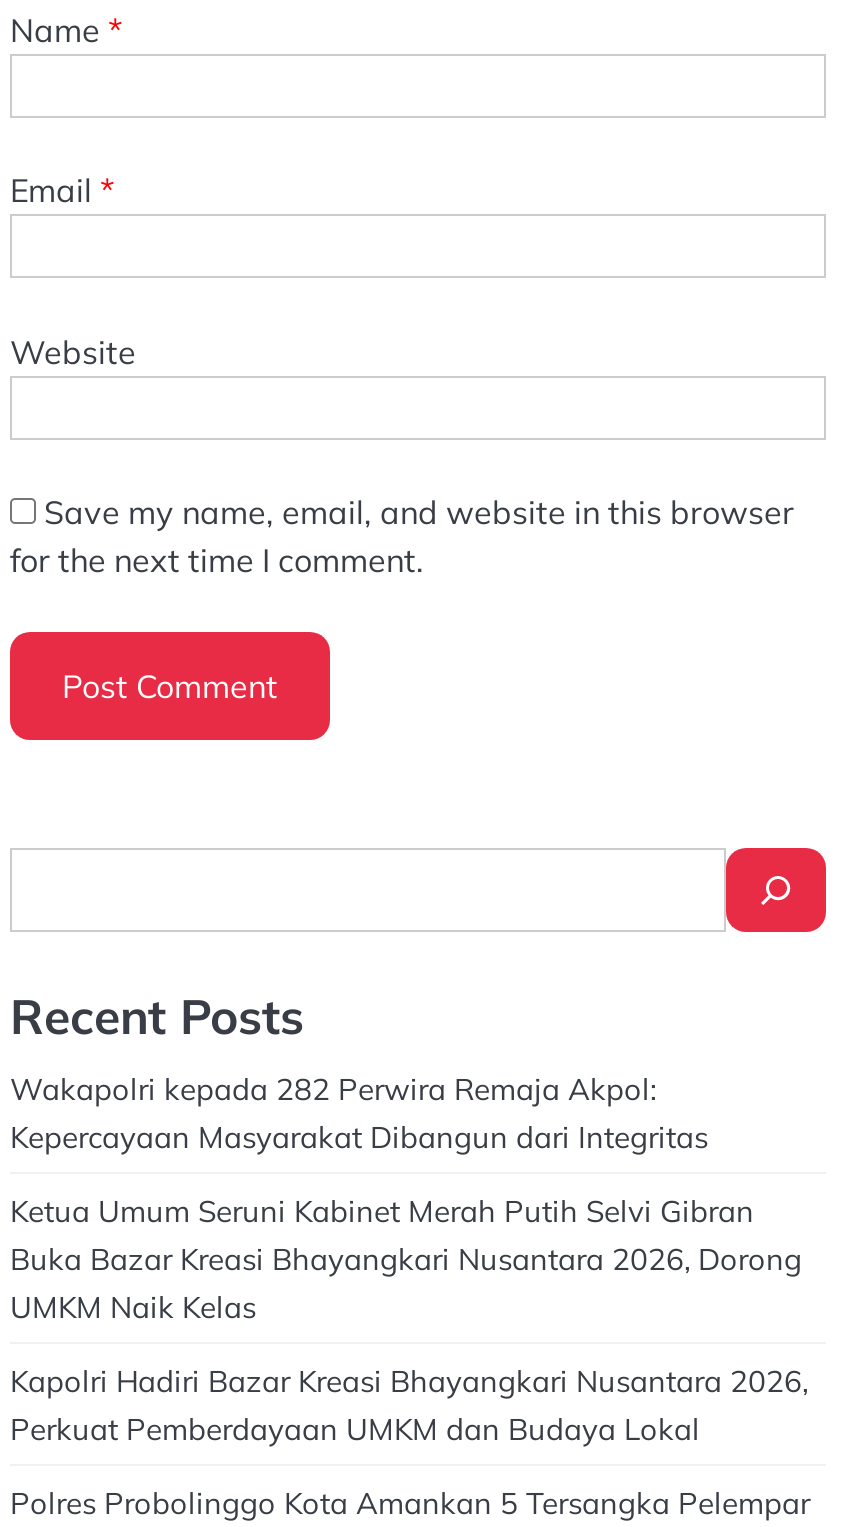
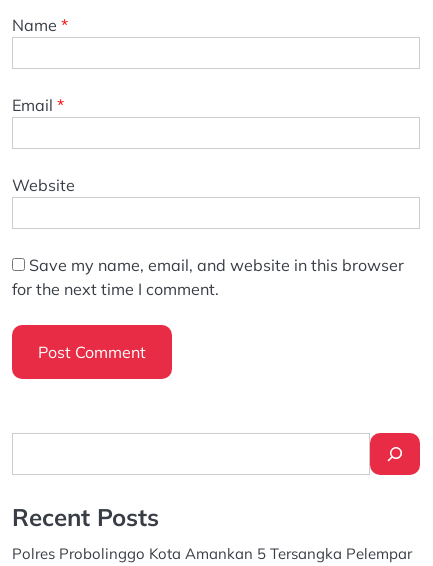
- Wakapolri kepada 282 Perwira Remaja Akpol:
- Kepercayaan Masyarakat Dibangun dari Integritas
- Ketua Umum Seruni Kabinet Merah Putih Selvi Gibran
- Buka Bazar Kreasi Bhayangkari Nusantara 2026, Dorong
- UMKM Naik Kelas
- Kapolri Hadiri Bazar Kreasi Bhayangkari Nusantara 2026,
- Perkuat Pemberdayaan UMKM dan Budaya Lokal
